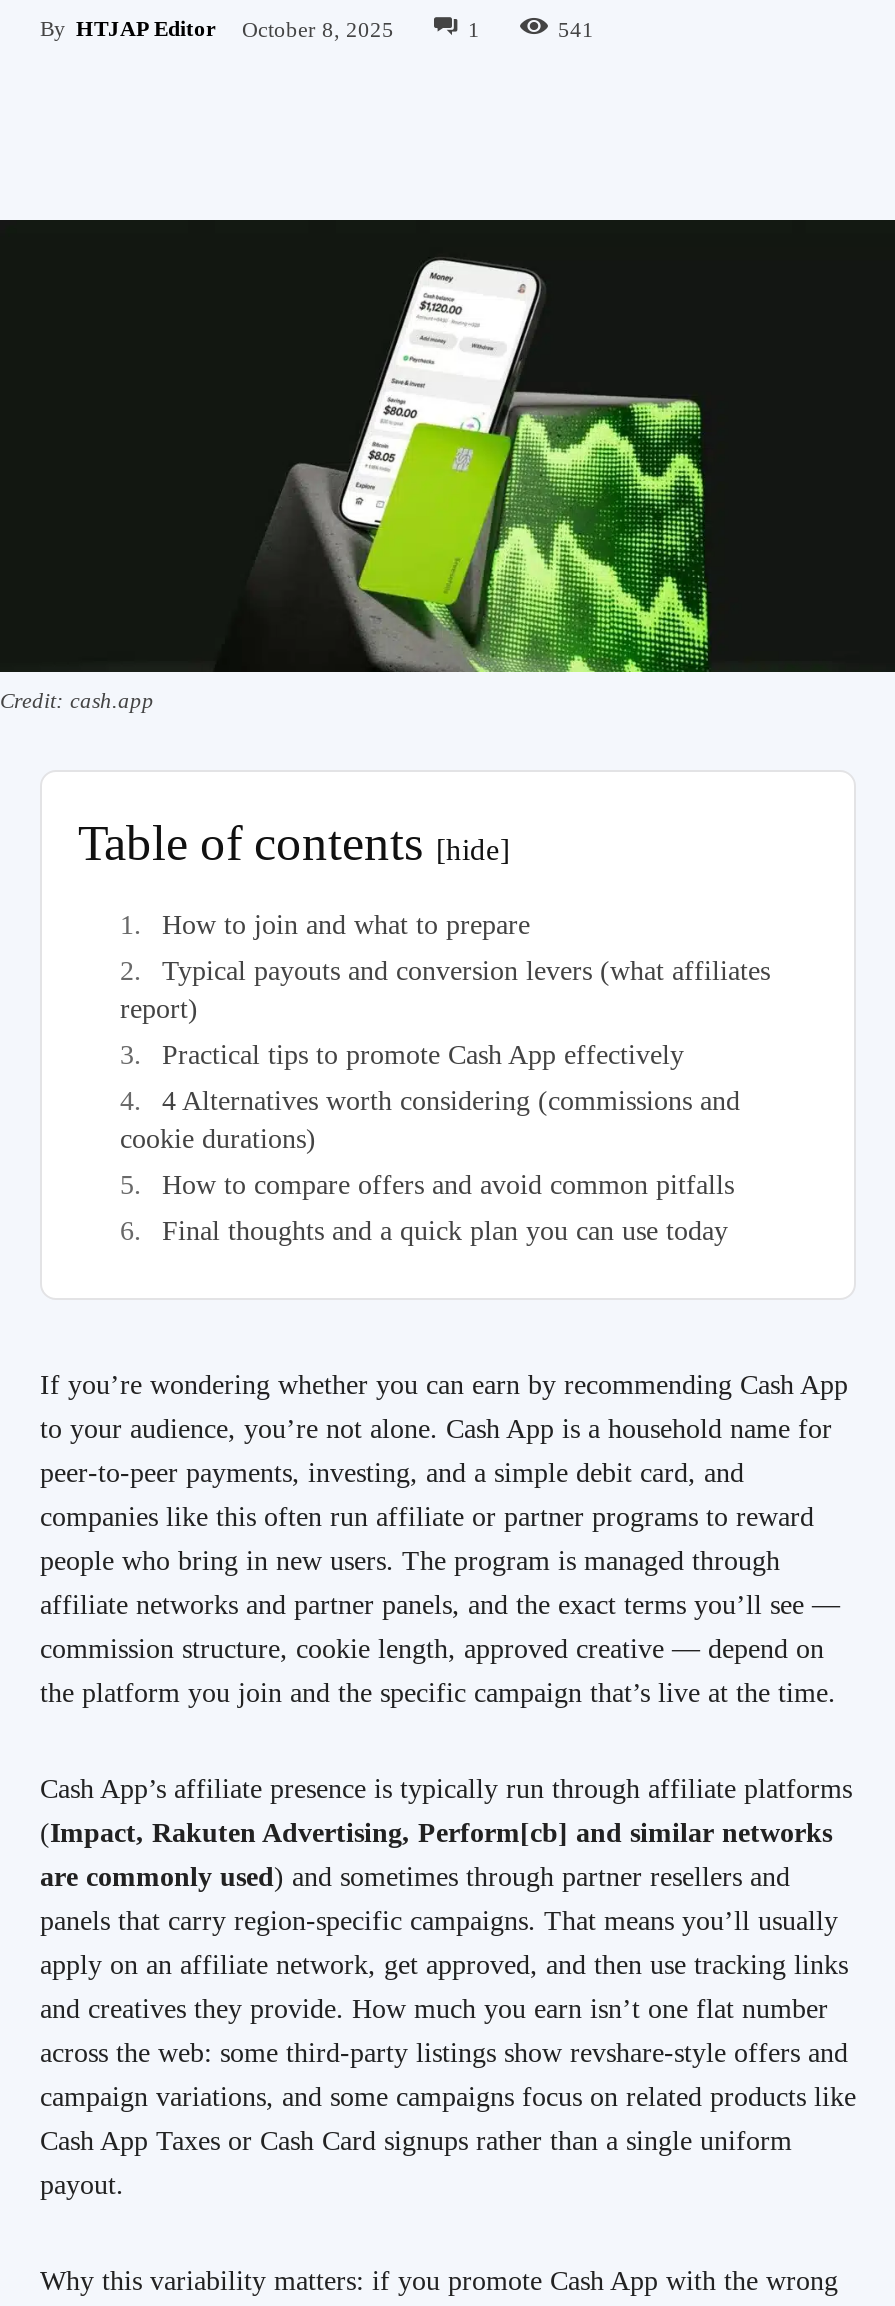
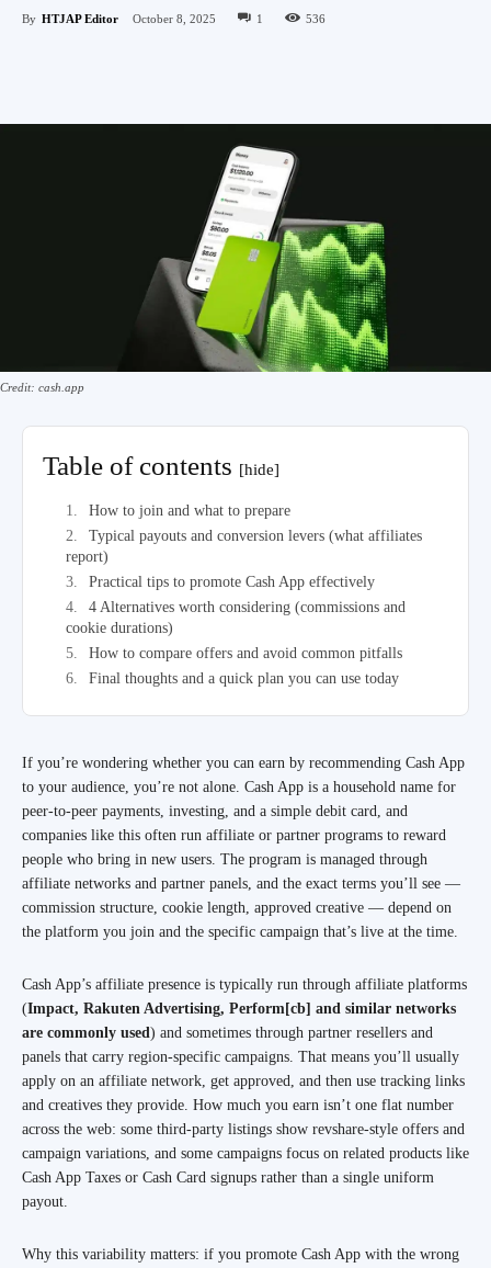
- 541
+ 536
